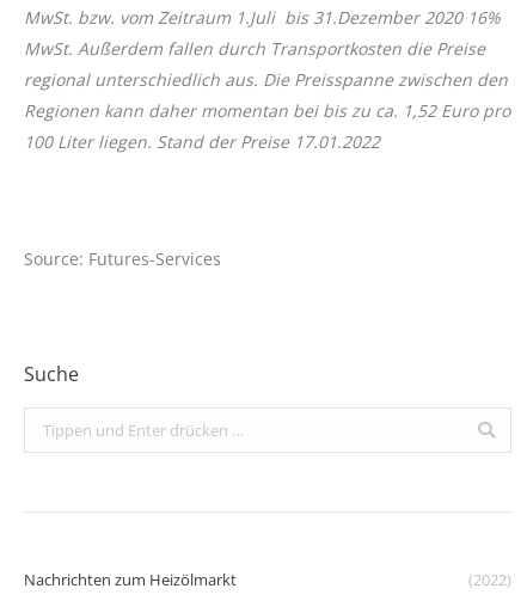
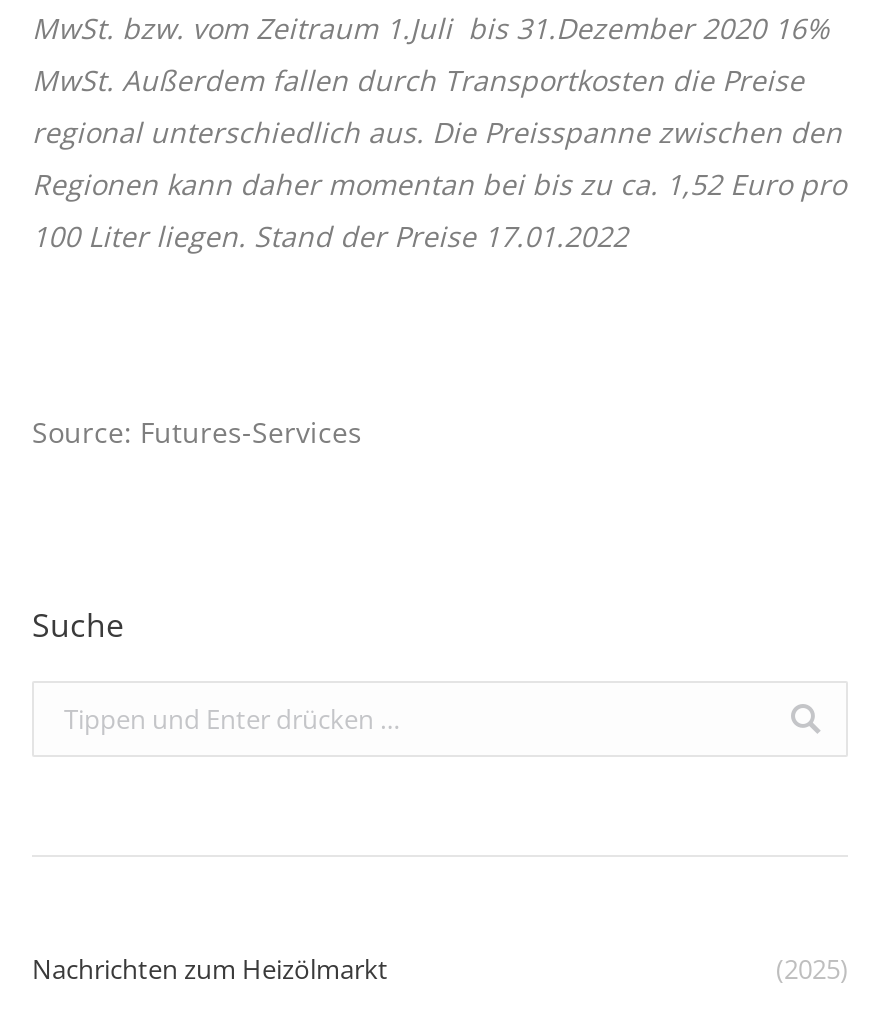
- (2022)
+ (2025)
